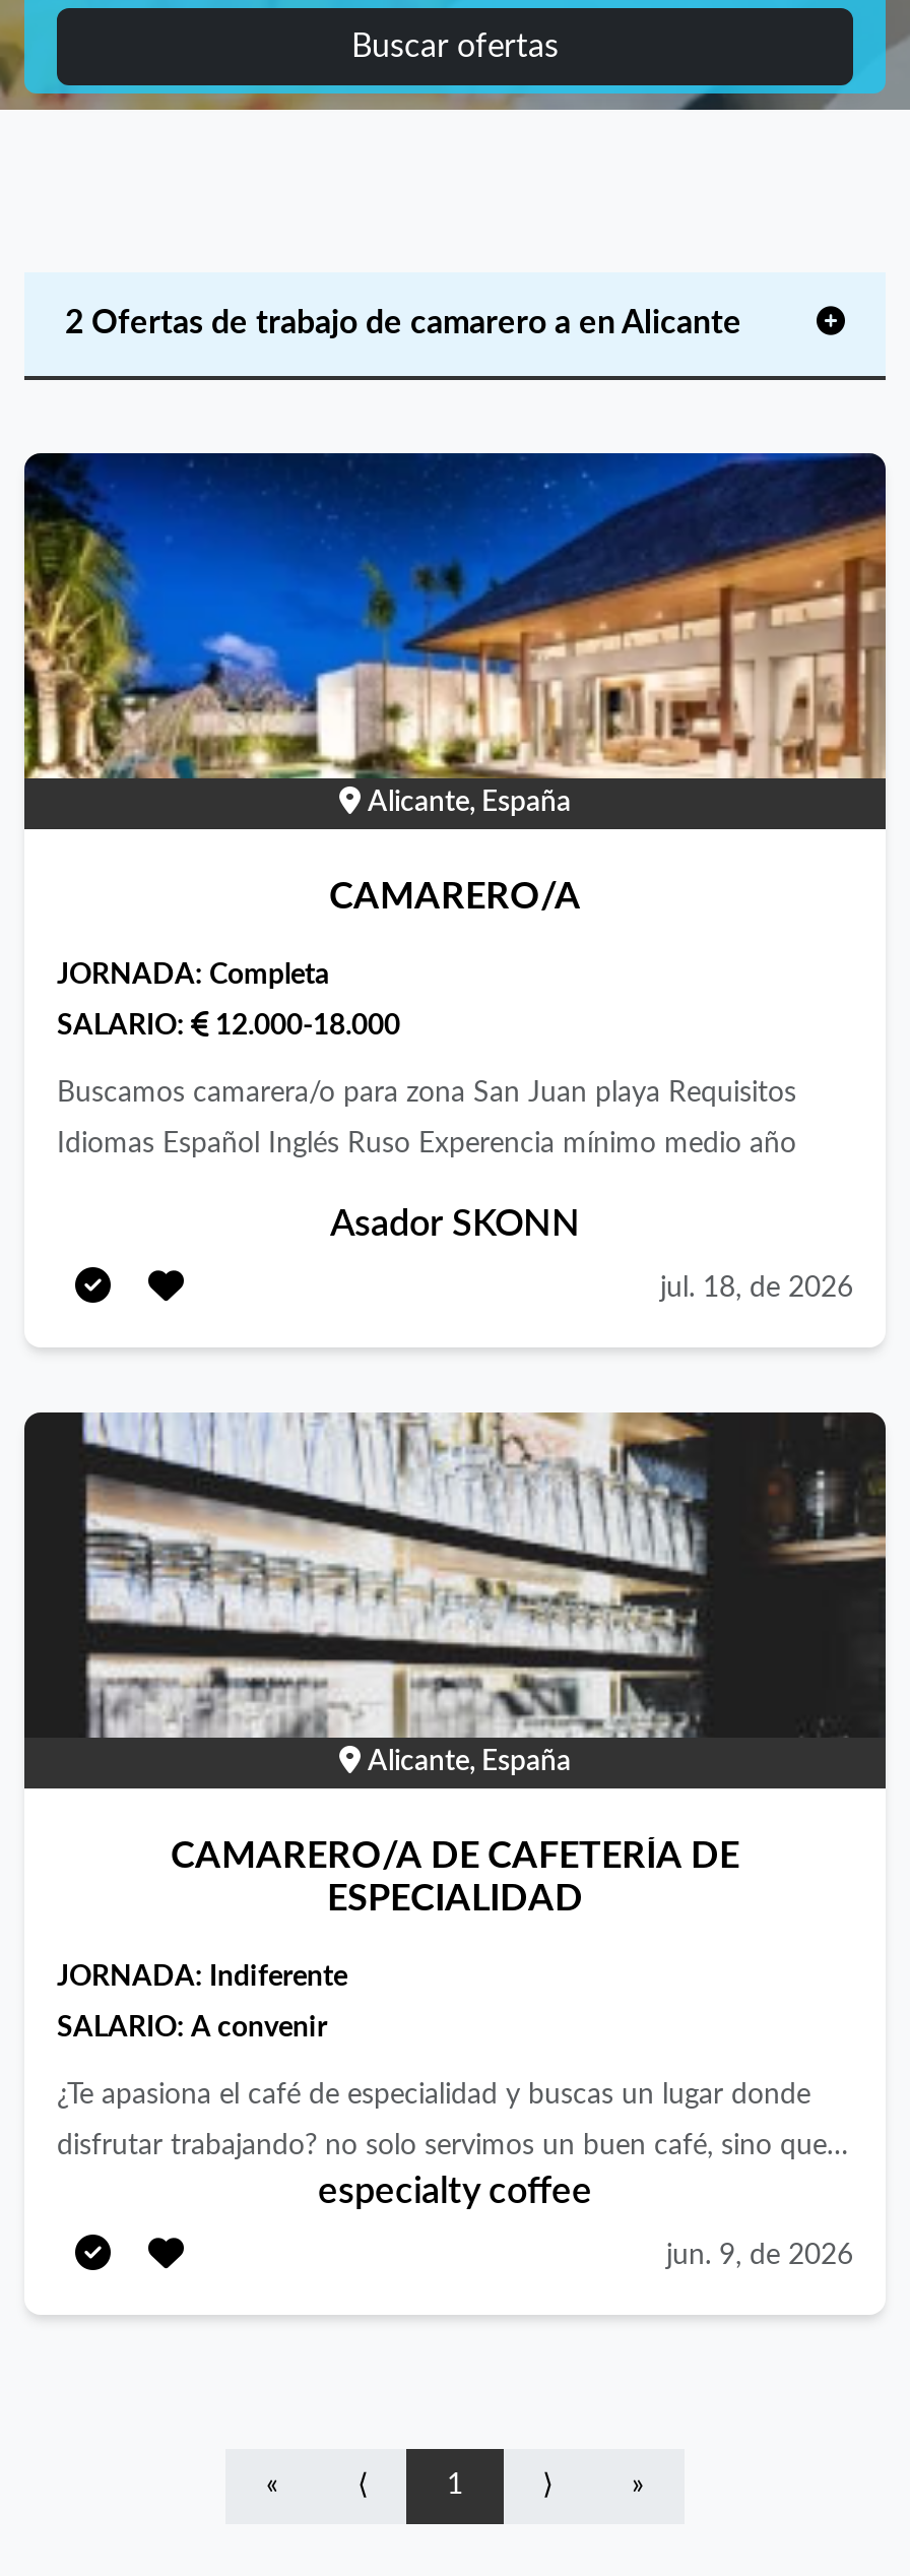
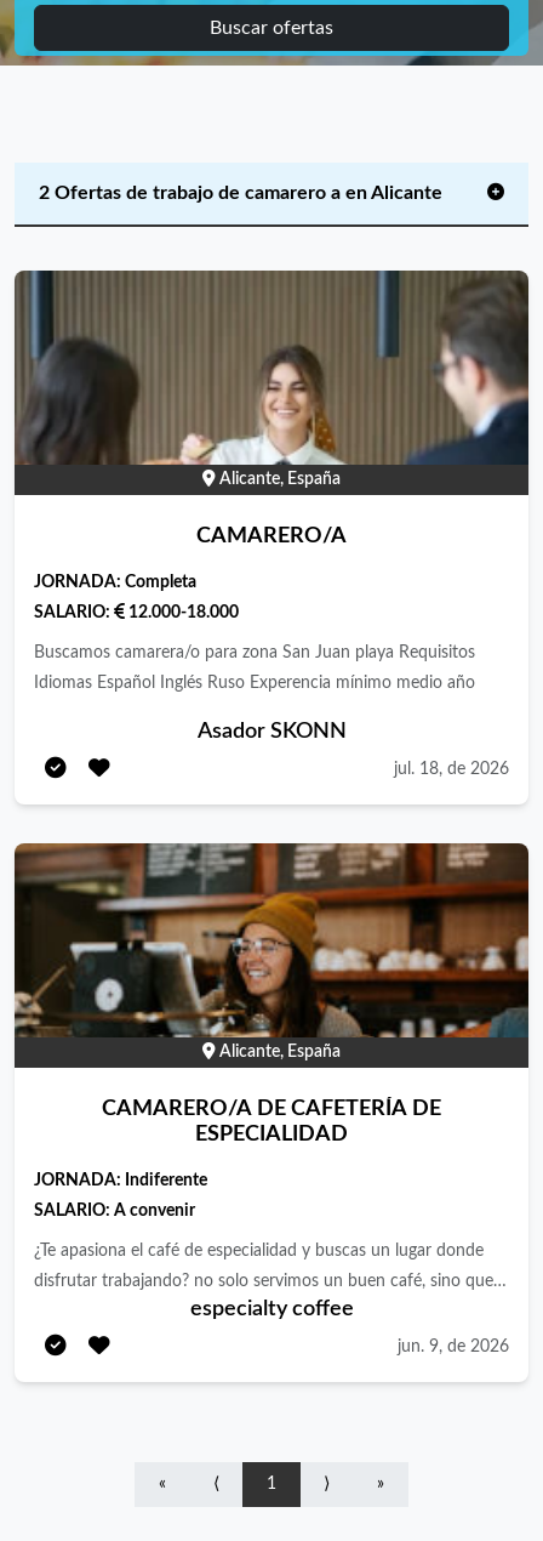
- [image]
+ [image]

- [image]
+ [image]
